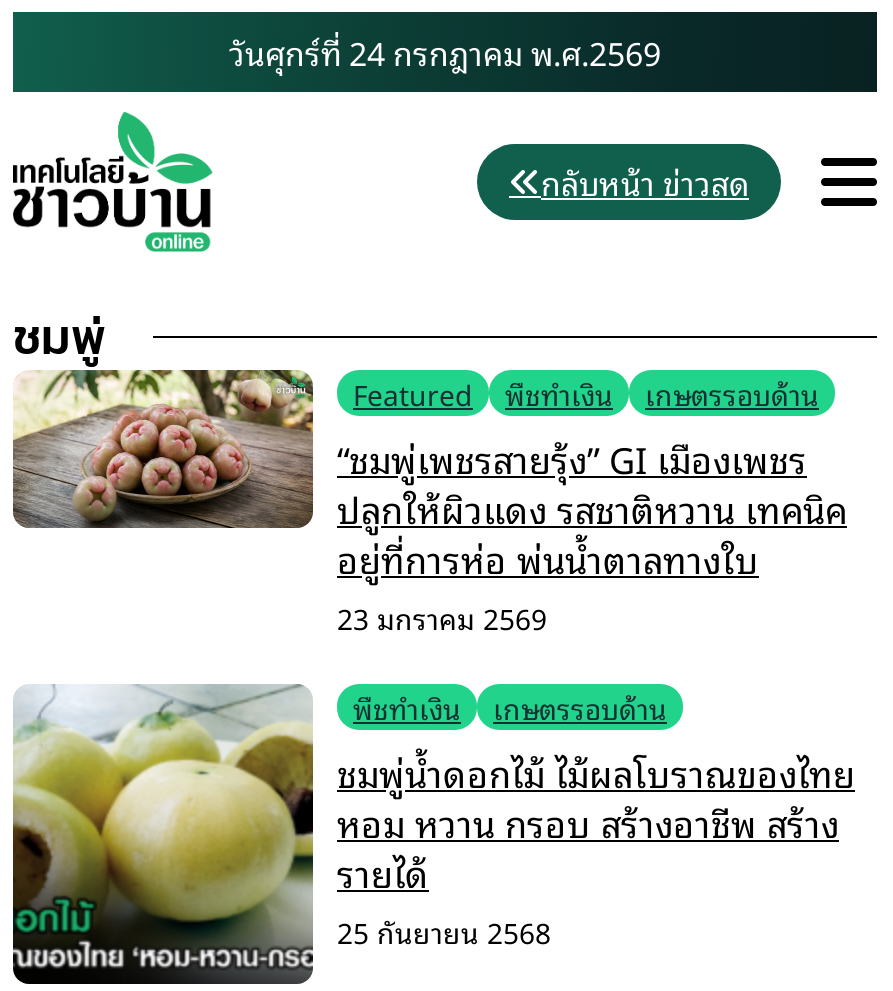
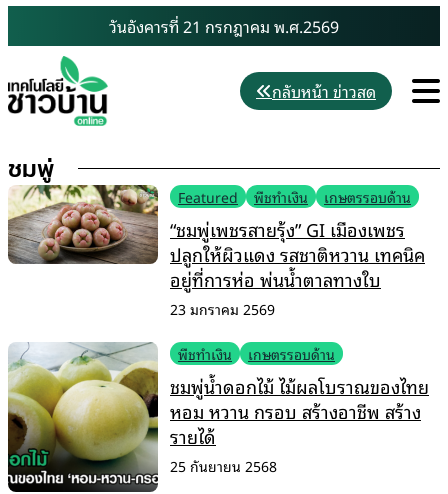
- วันศุกร์ที่ 24 กรกฎาคม พ.ศ.2569
+ วันอังคารที่ 21 กรกฎาคม พ.ศ.2569
